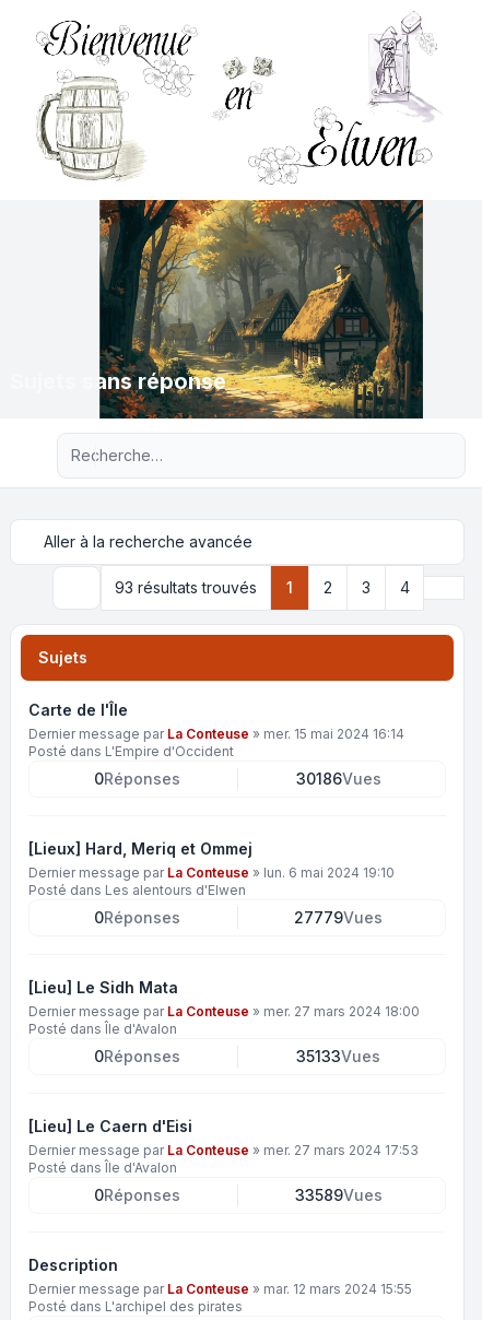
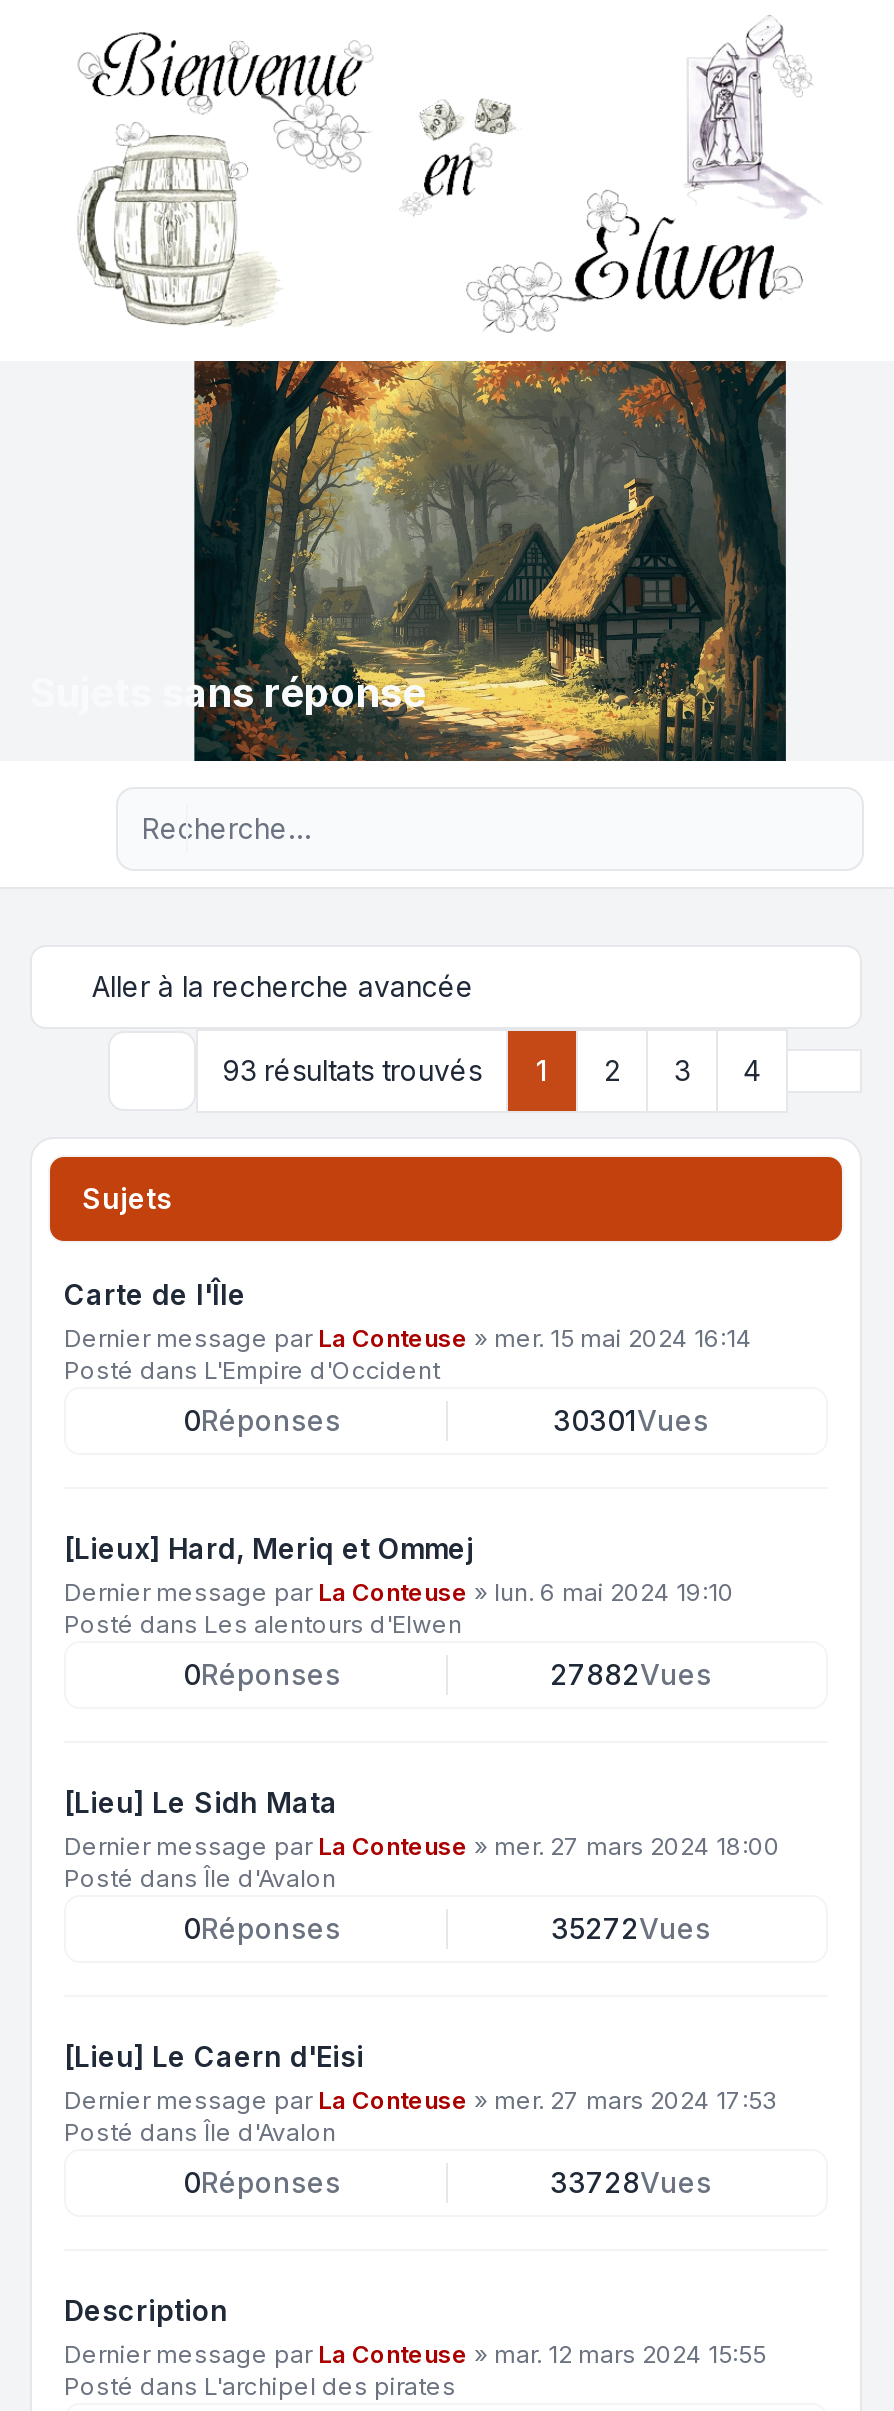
- 30186Vues
+ 30301Vues

- 27779Vues
+ 27882Vues

- 35133Vues
+ 35272Vues

- 33589Vues
+ 33728Vues
